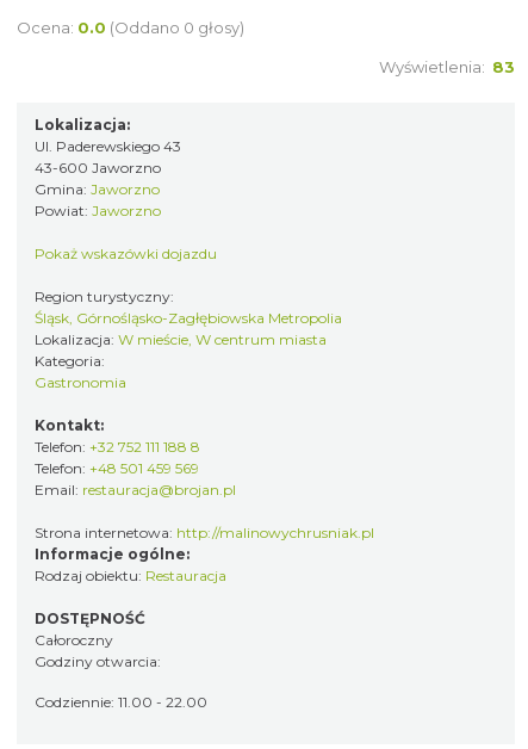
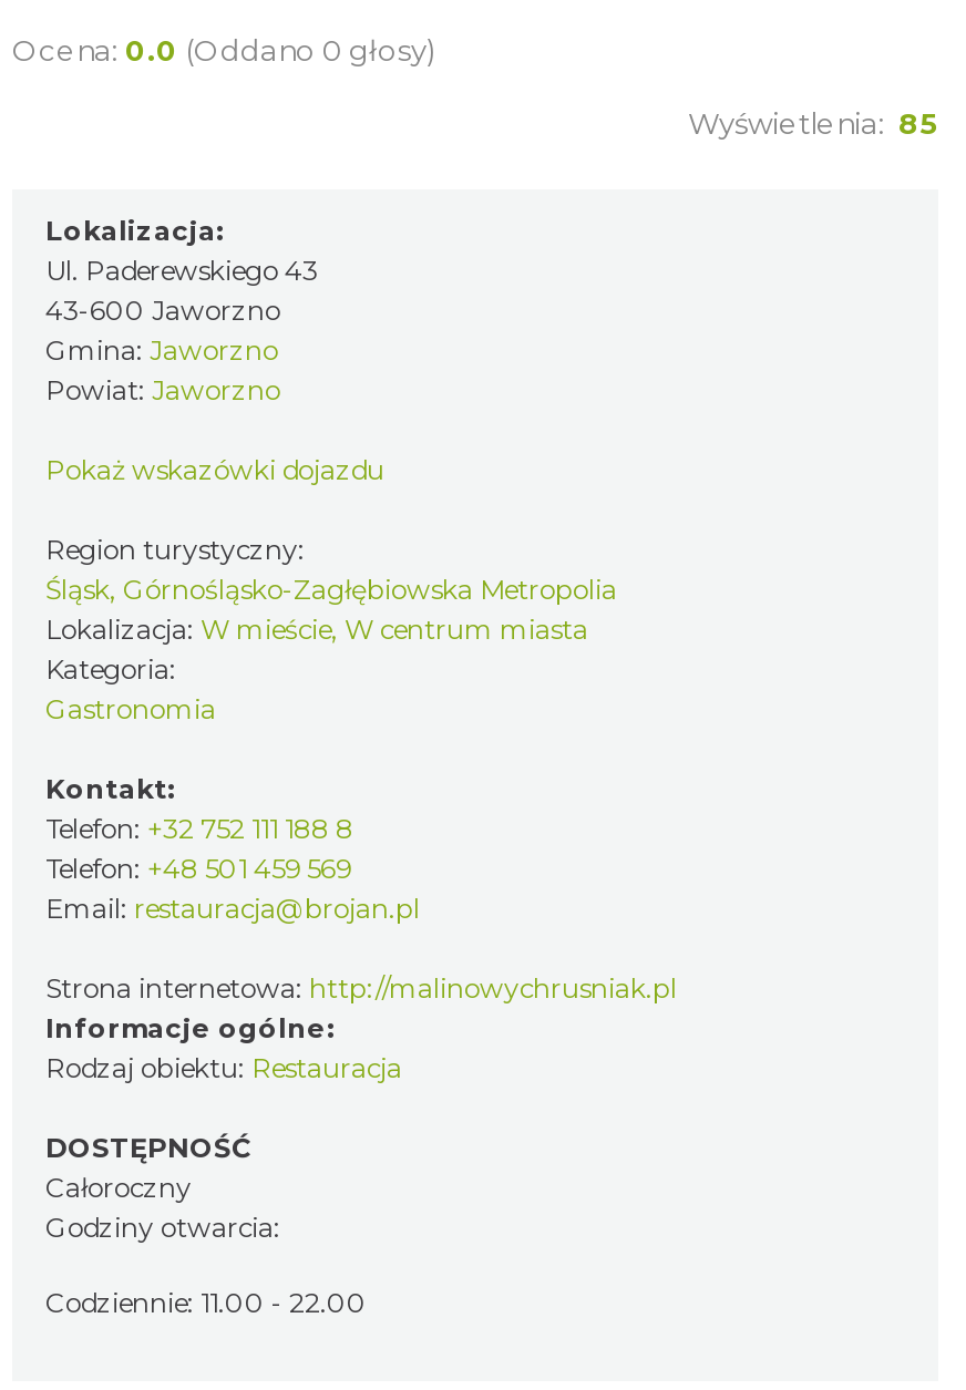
- Wyświetlenia: 83
+ Wyświetlenia: 85
